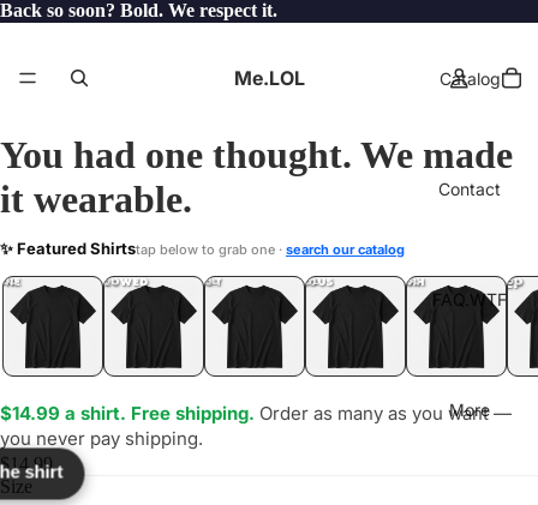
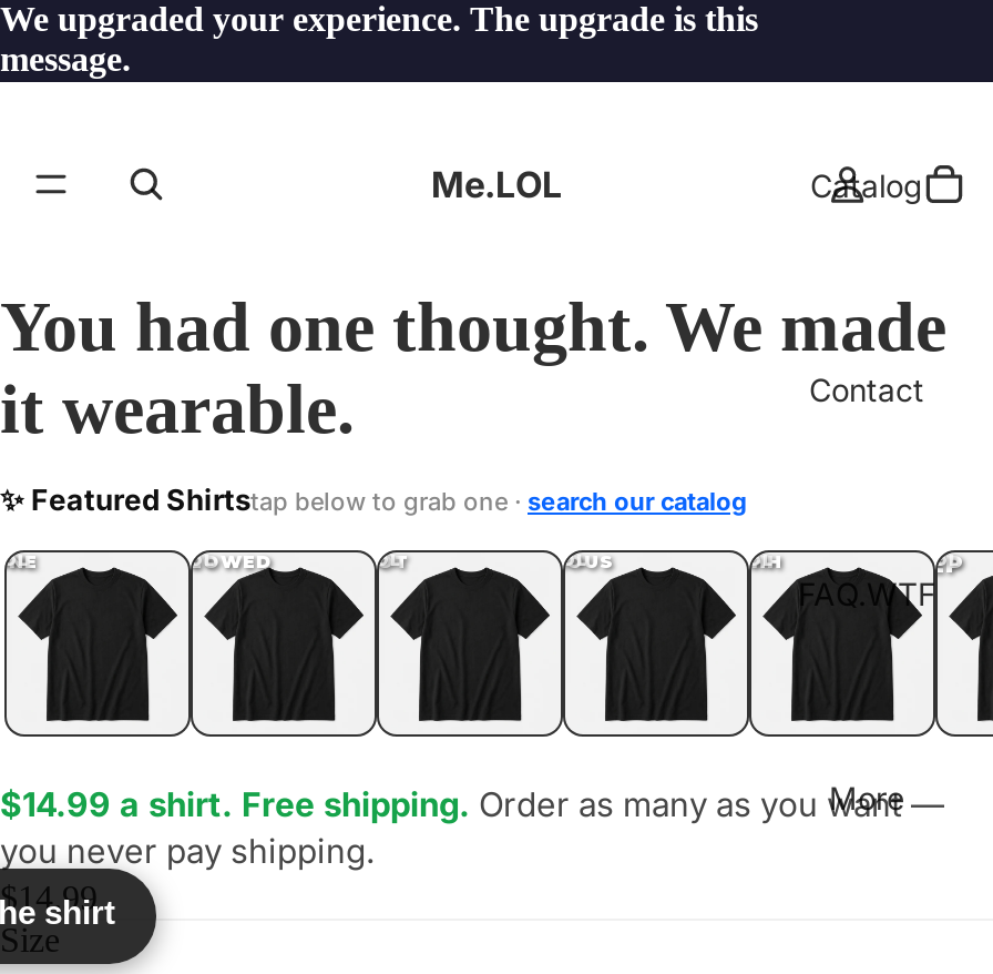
- Back so soon? Bold. We respect it.
+ We upgraded your experience. The upgrade is this
+ message.
